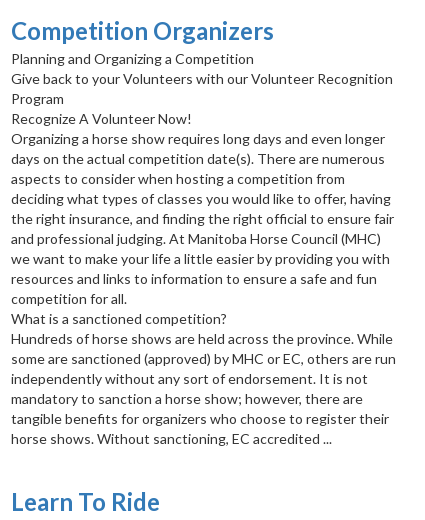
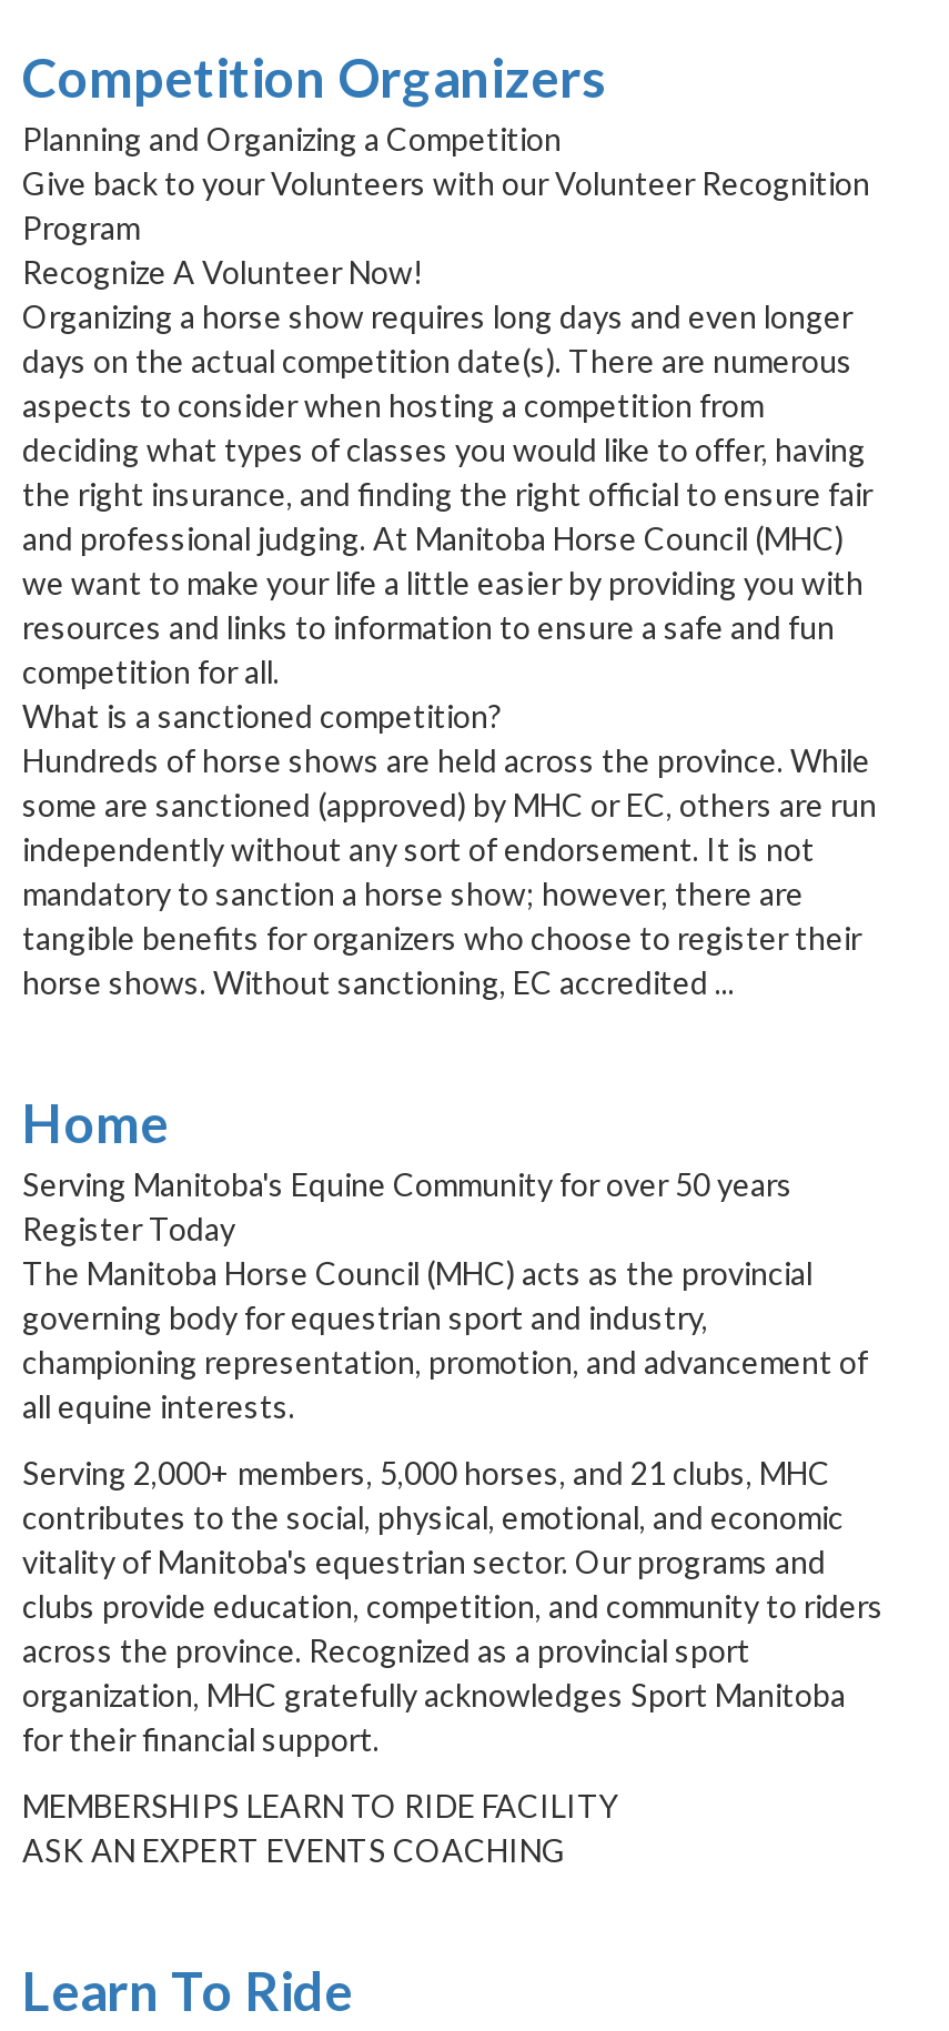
+ Home
+ Serving Manitoba's Equine Community for over 50 years
+ Register Today
+ The Manitoba Horse Council (MHC) acts as the provincial
+ governing body for equestrian sport and industry,
+ championing representation, promotion, and advancement of
+ all equine interests.
+ Serving 2,000+ members, 5,000 horses, and 21 clubs, MHC
+ contributes to the social, physical, emotional, and economic
+ vitality of Manitoba's equestrian sector. Our programs and
+ clubs provide education, competition, and community to riders
+ across the province. Recognized as a provincial sport
+ organization, MHC gratefully acknowledges Sport Manitoba
+ for their financial support.
+ MEMBERSHIPS LEARN TO RIDE FACILITY
+ ASK AN EXPERT EVENTS COACHING
